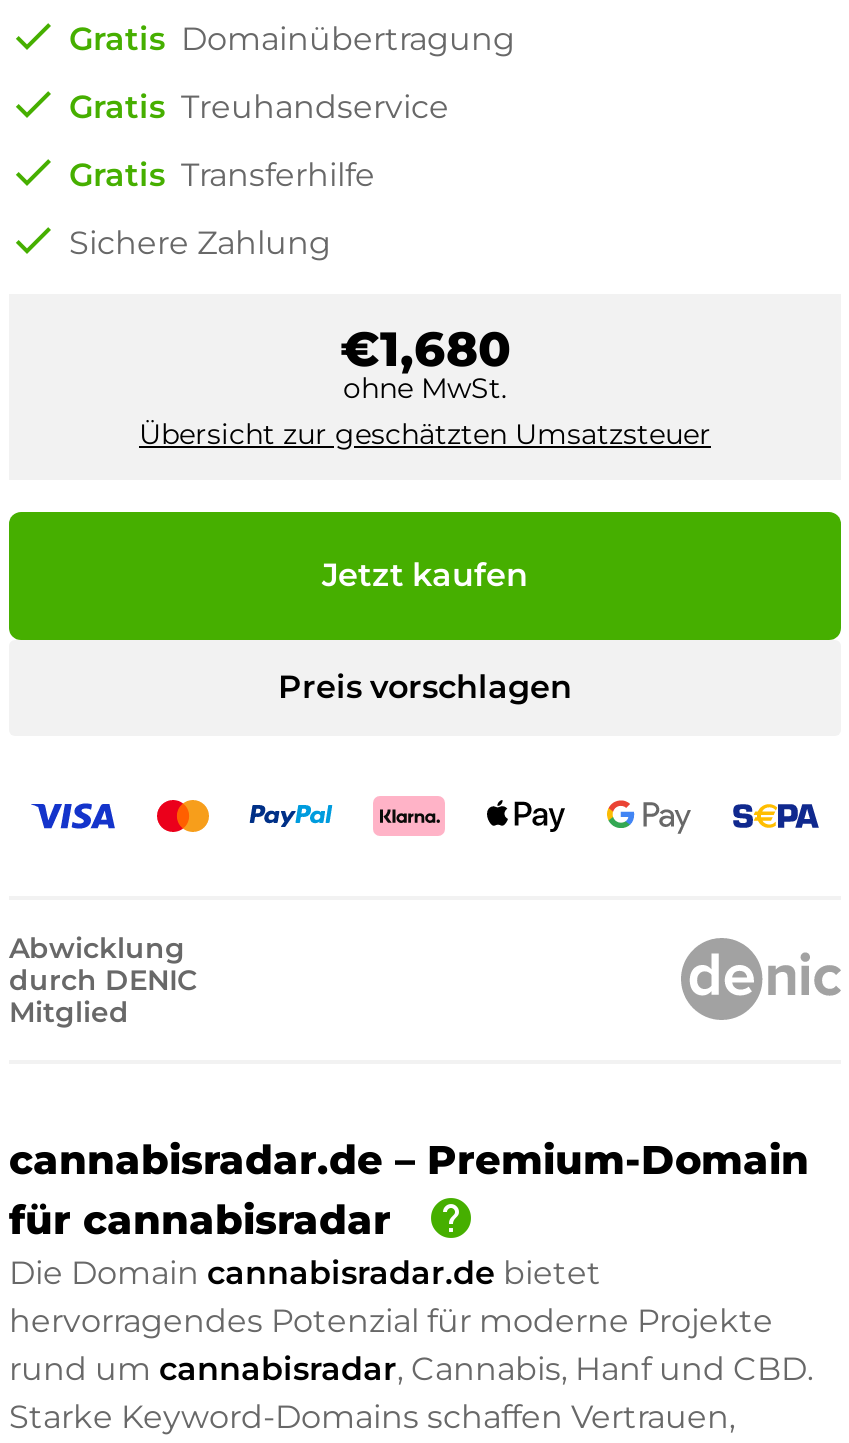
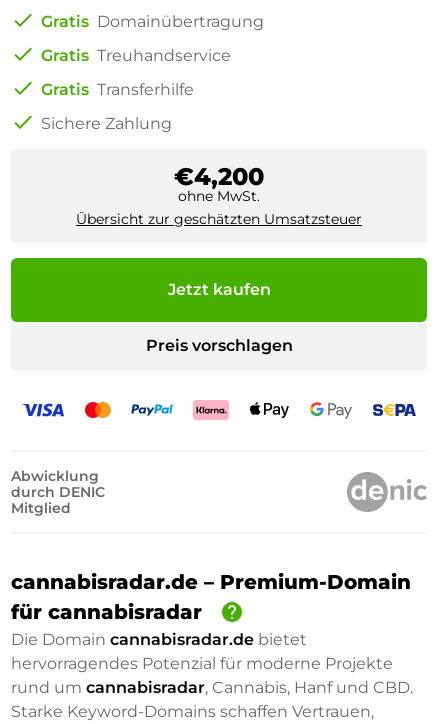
- €1,680
+ €4,200
